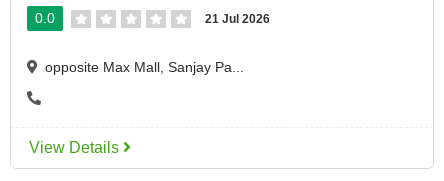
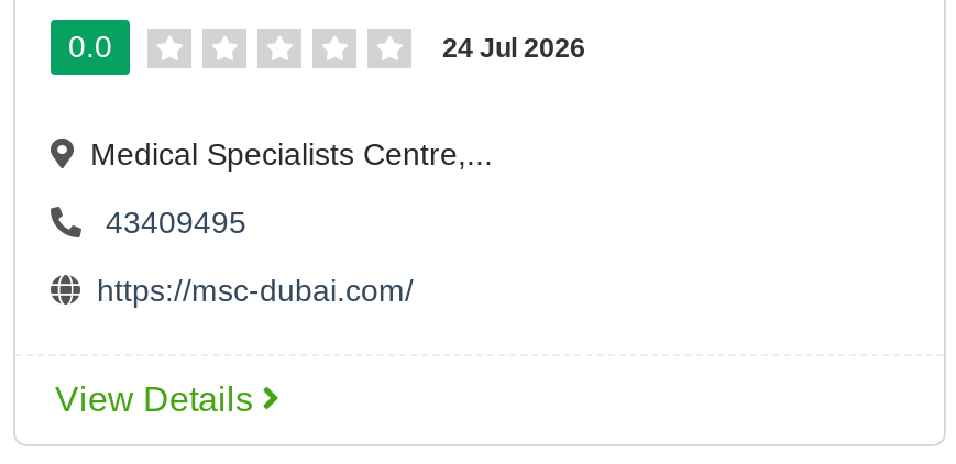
- 21 Jul 2026
- opposite Max Mall, Sanjay Pa...
+ 24 Jul 2026
+ Medical Specialists Centre,...
+ 43409495
+ https://msc-dubai.com/
